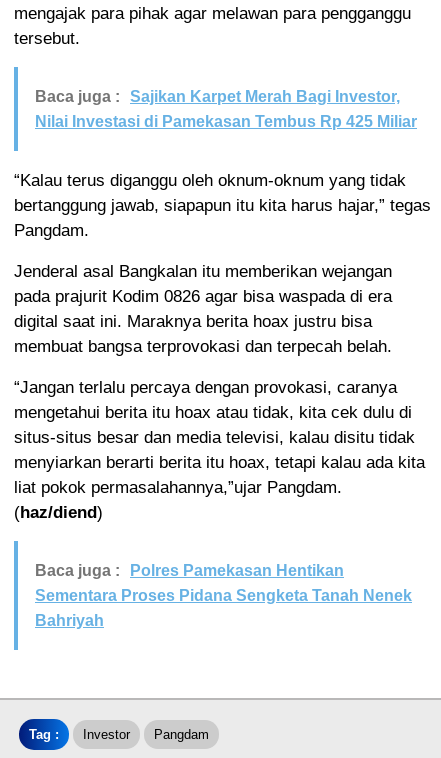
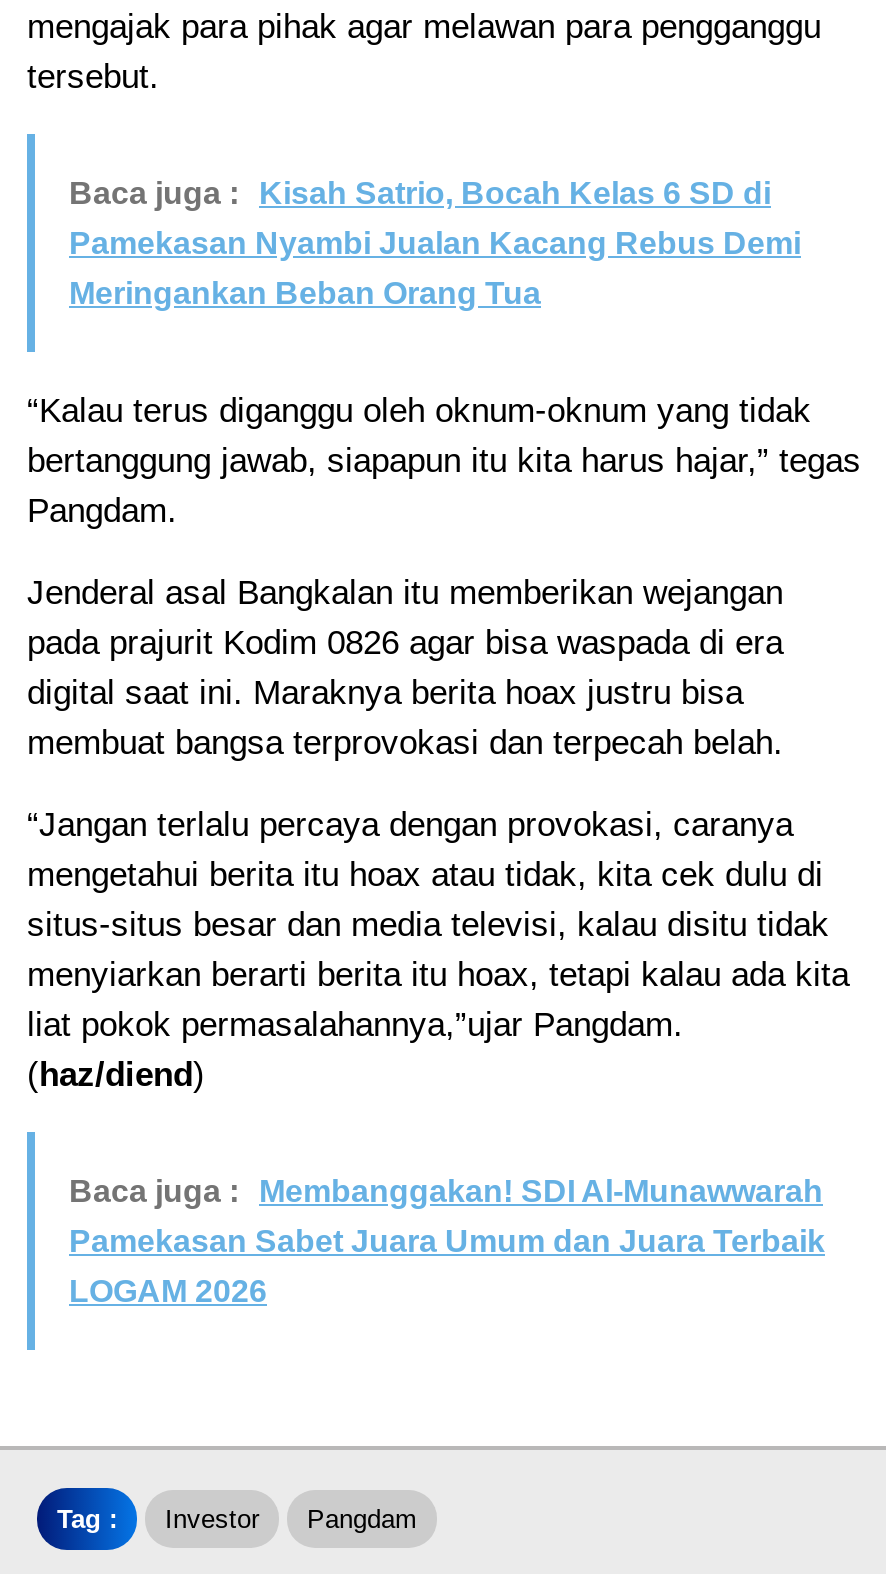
- Baca juga : Sajikan Karpet Merah Bagi Investor,
- Nilai Investasi di Pamekasan Tembus Rp 425 Miliar
+ Baca juga : Kisah Satrio, Bocah Kelas 6 SD di
+ Pamekasan Nyambi Jualan Kacang Rebus Demi
+ Meringankan Beban Orang Tua

- Baca juga : Polres Pamekasan Hentikan
+ Baca juga : Membanggakan! SDI Al-Munawwarah

- Sementara Proses Pidana Sengketa Tanah Nenek
+ Pamekasan Sabet Juara Umum dan Juara Terbaik

- Bahriyah
+ LOGAM 2026
